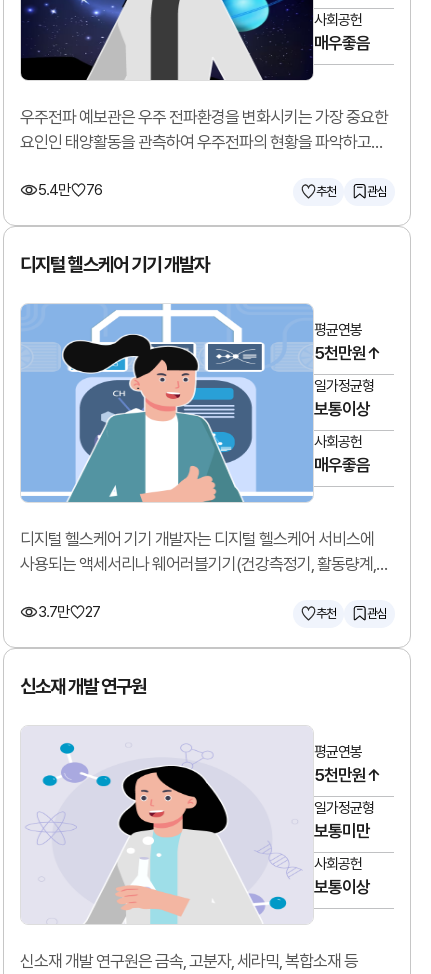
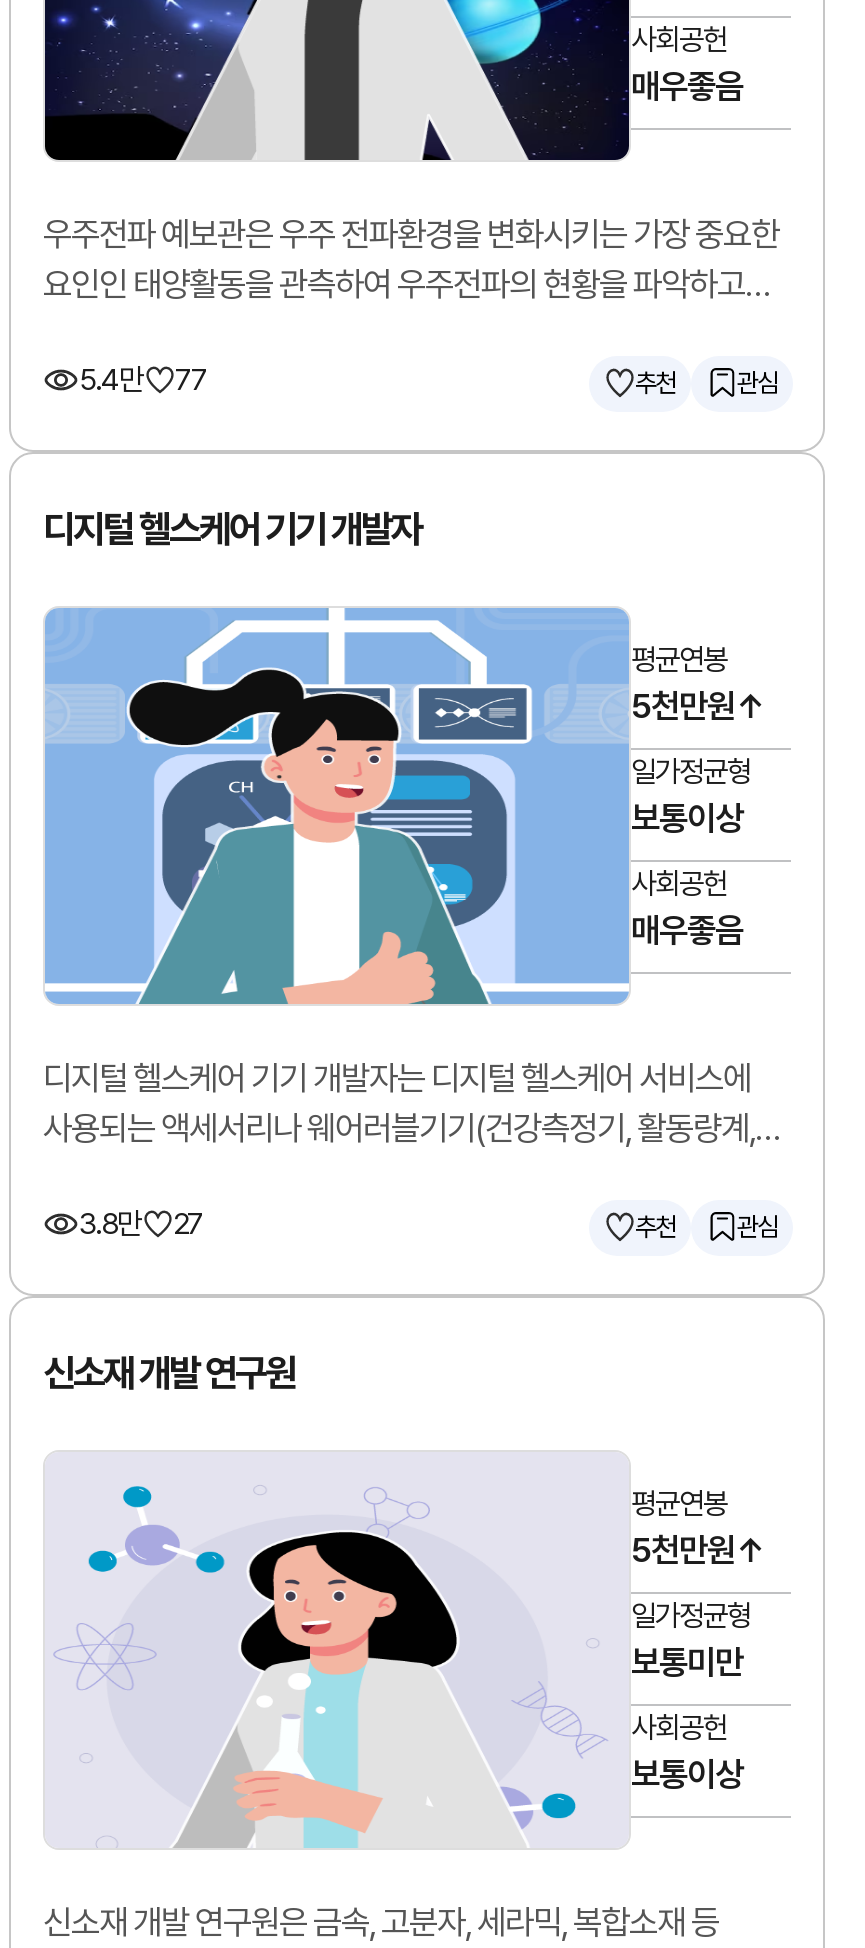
- 5.4만 76
+ 5.4만 77

- 3.7만 27
+ 3.8만 27
